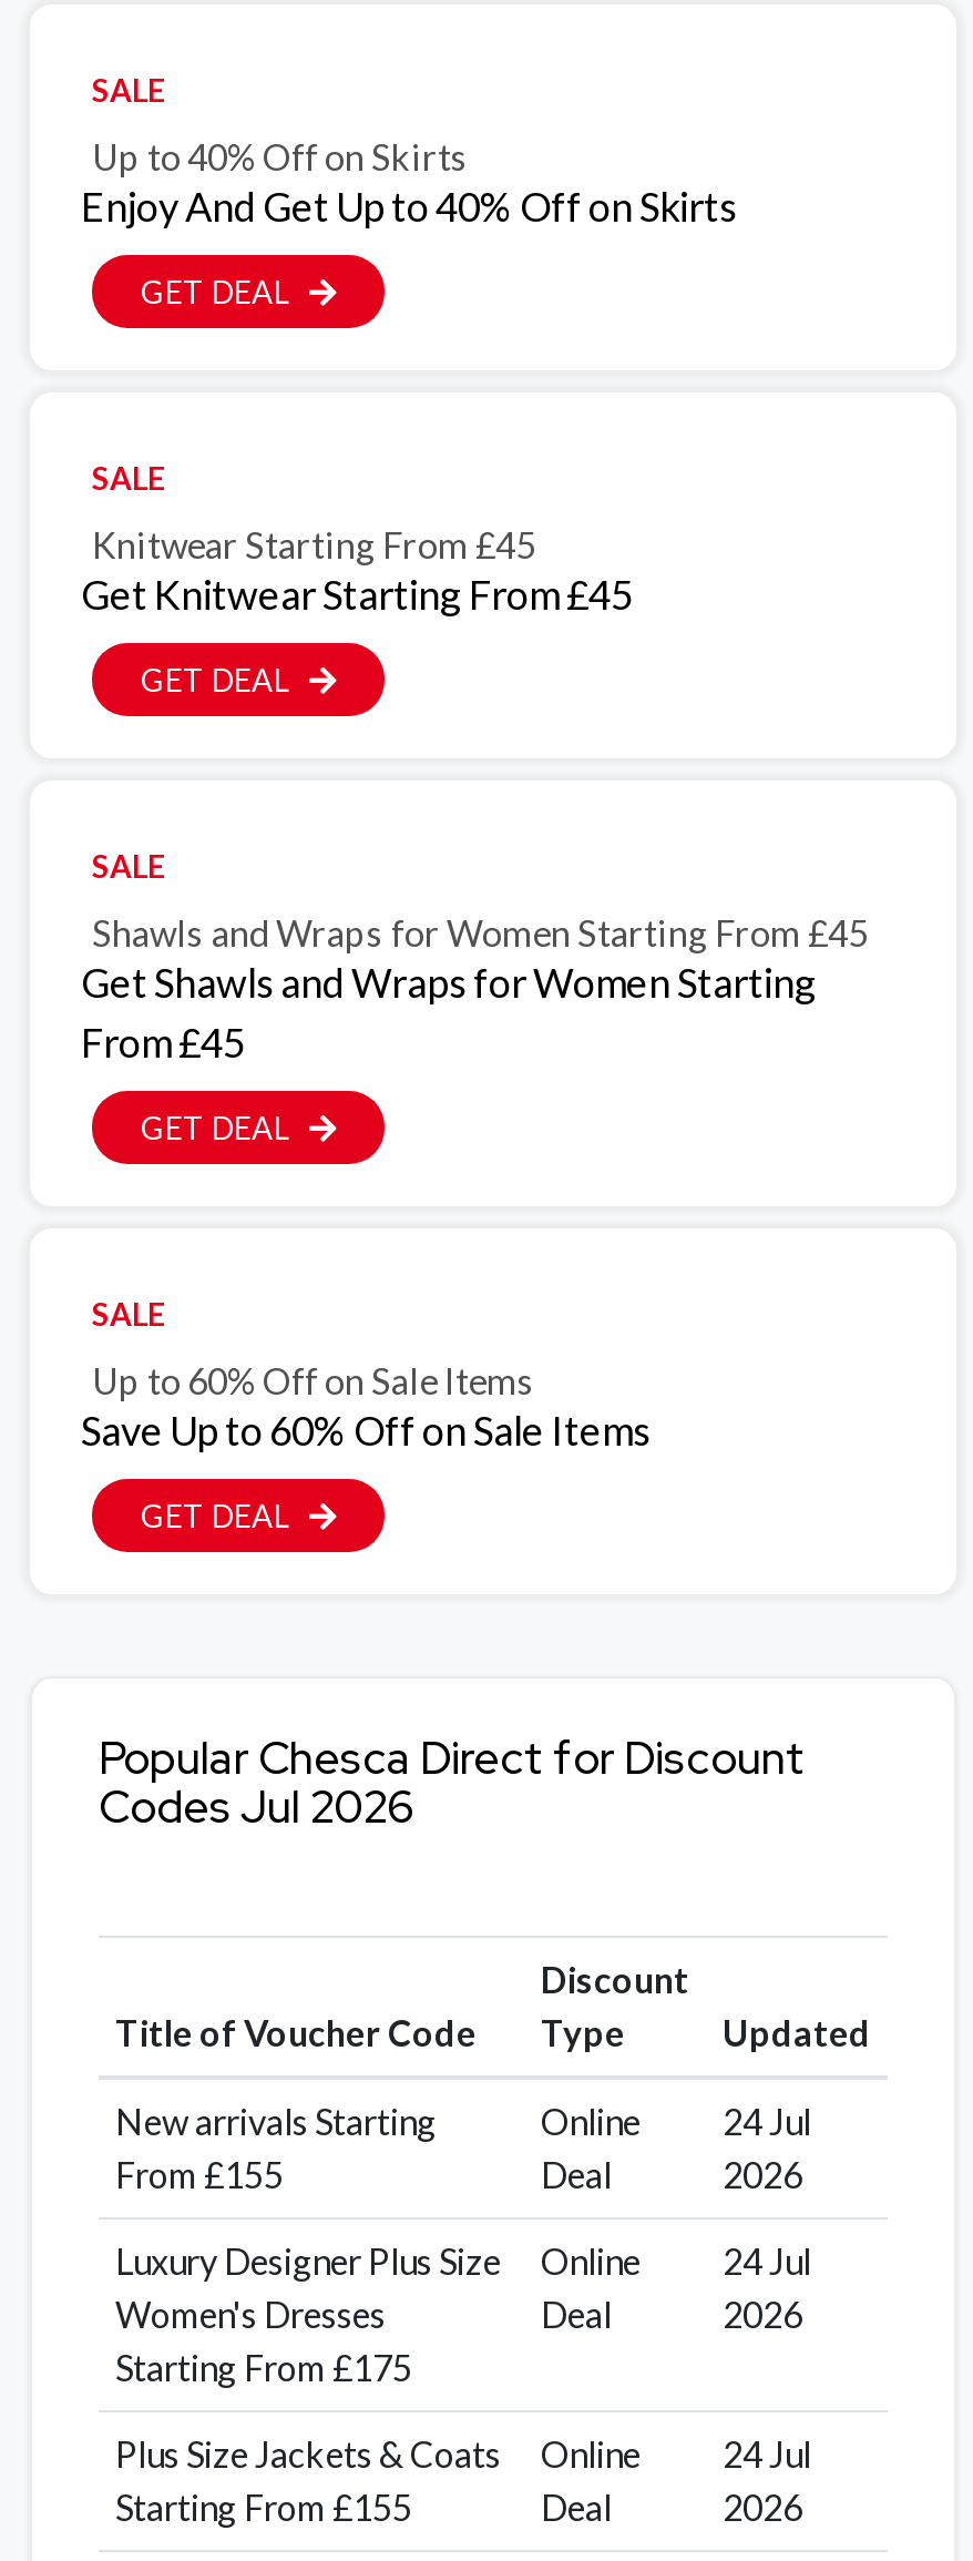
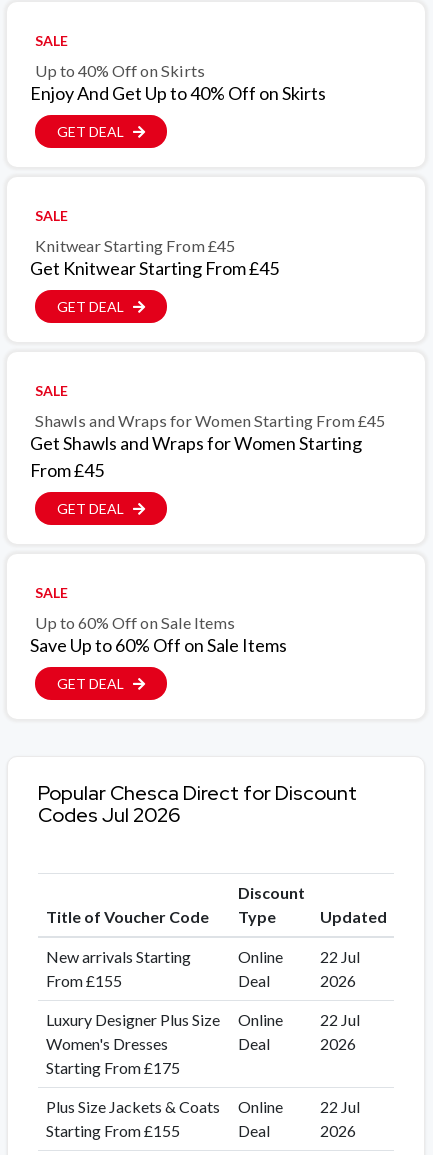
- Online 24 Jul
+ Online 22 Jul

- Luxury Designer Plus Size Online 24 Jul
+ Luxury Designer Plus Size Online 22 Jul

- Plus Size Jackets & Coats Online 24 Jul
+ Plus Size Jackets & Coats Online 22 Jul
